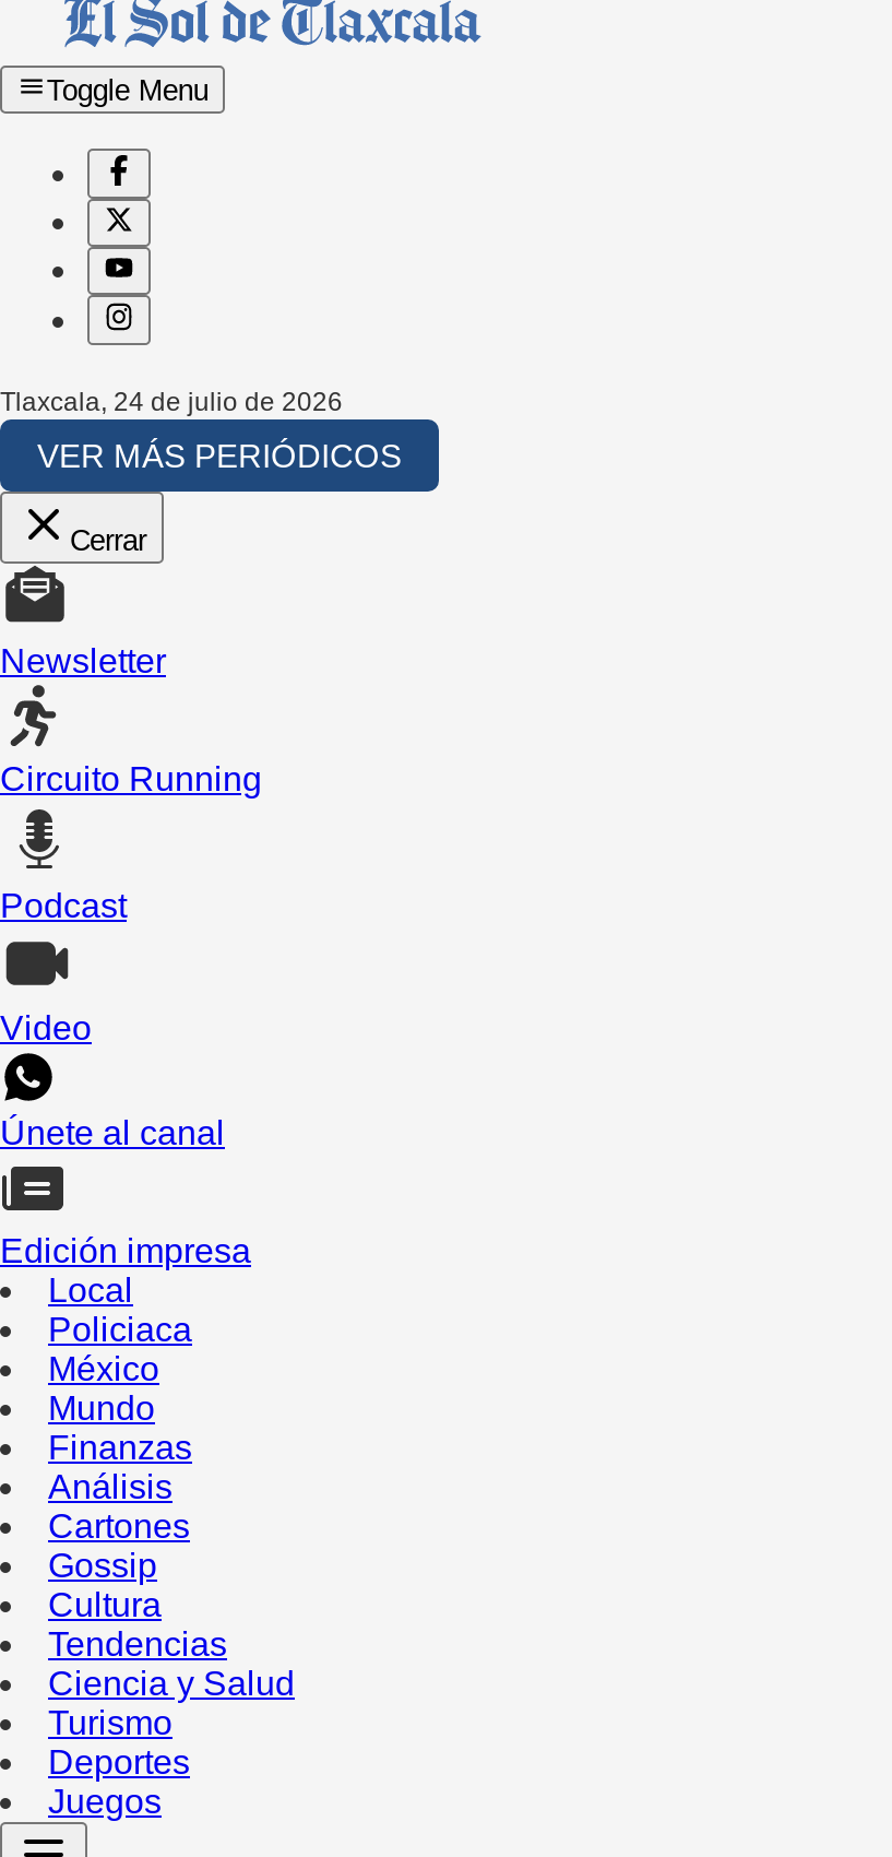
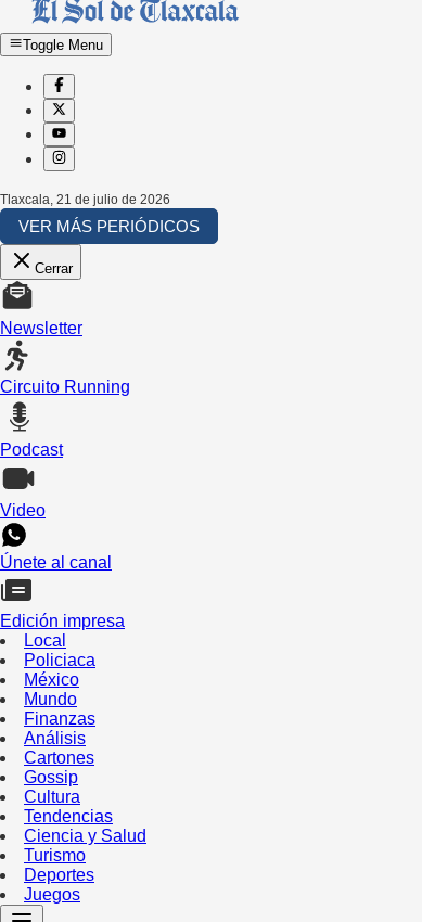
- Tlaxcala, 24 de julio de 2026
+ Tlaxcala, 21 de julio de 2026
